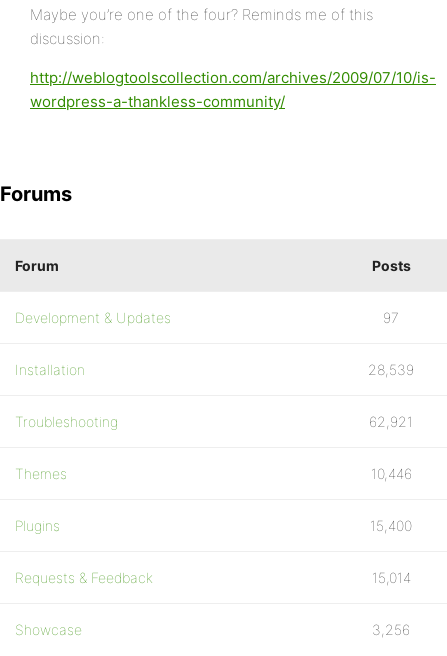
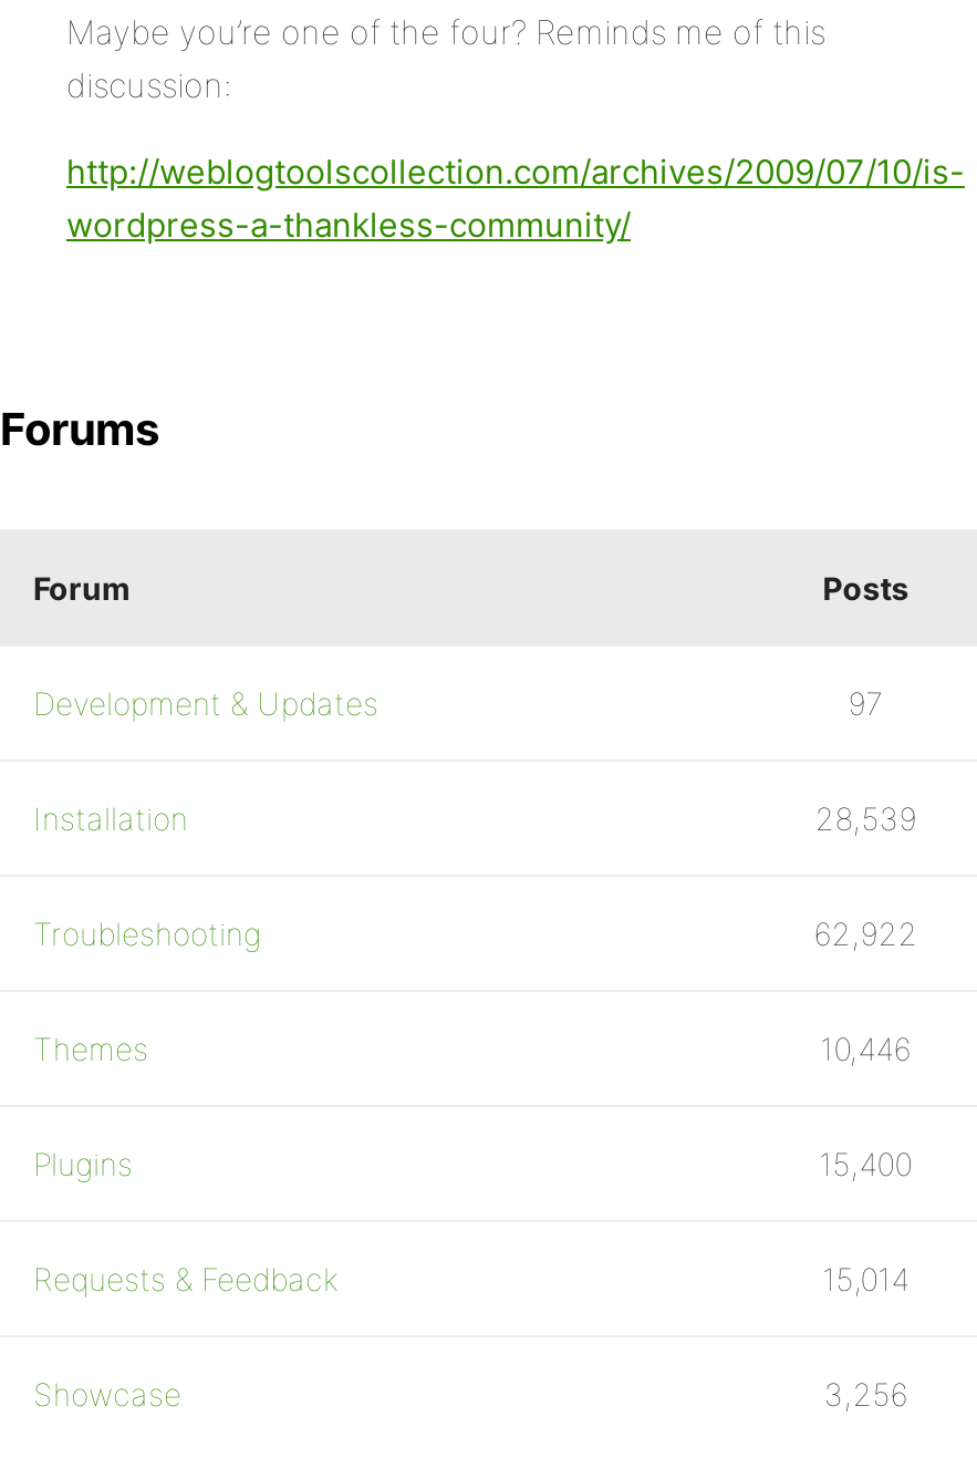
- 62,921
+ 62,922
